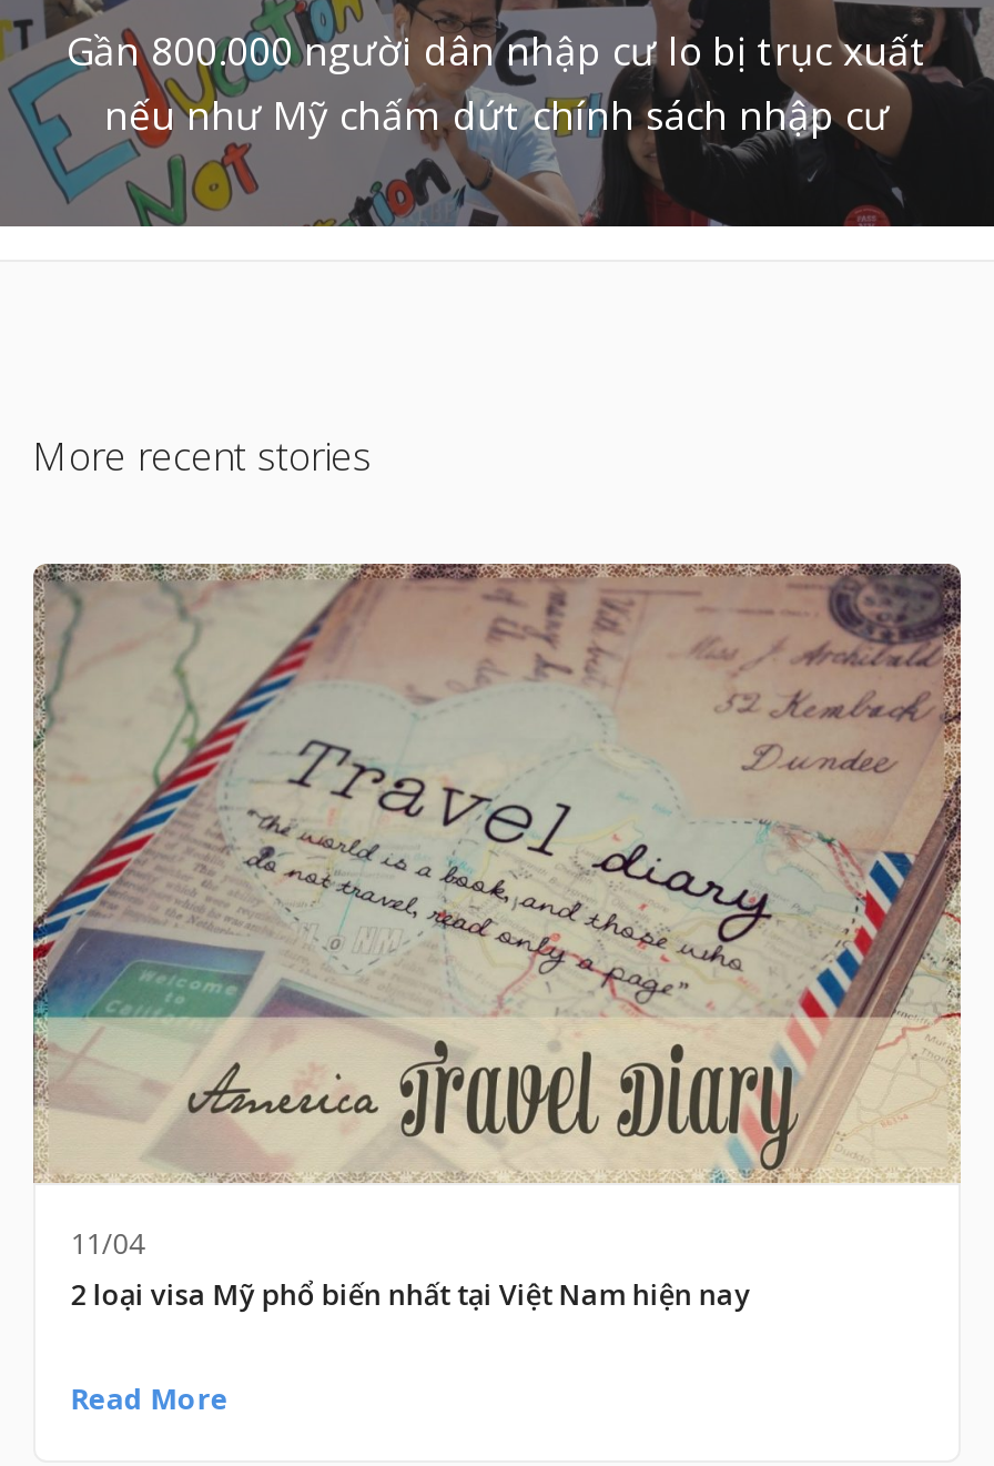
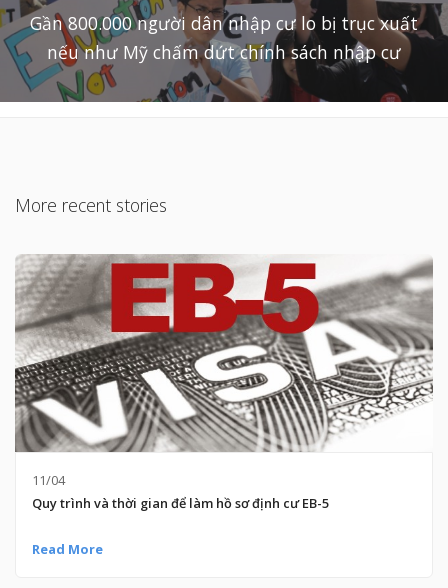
- [image]
+ [image]

- 2 loại visa Mỹ phổ biến nhất tại Việt Nam hiện nay
+ Quy trình và thời gian để làm hồ sơ định cư EB-5
